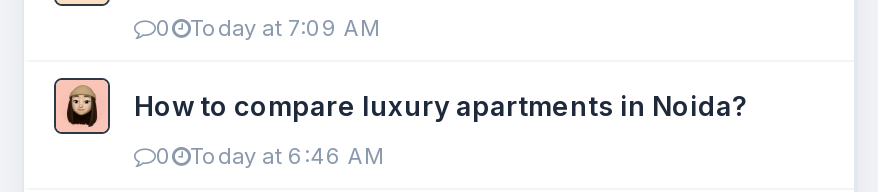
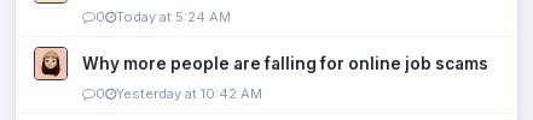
- 0 Today at 7:09 AM
+ 0 Today at 5:24 AM

- How to compare luxury apartments in Noida?
+ Why more people are falling for online job scams

- Today at 6:46 AM
+ Yesterday at 10:42 AM
